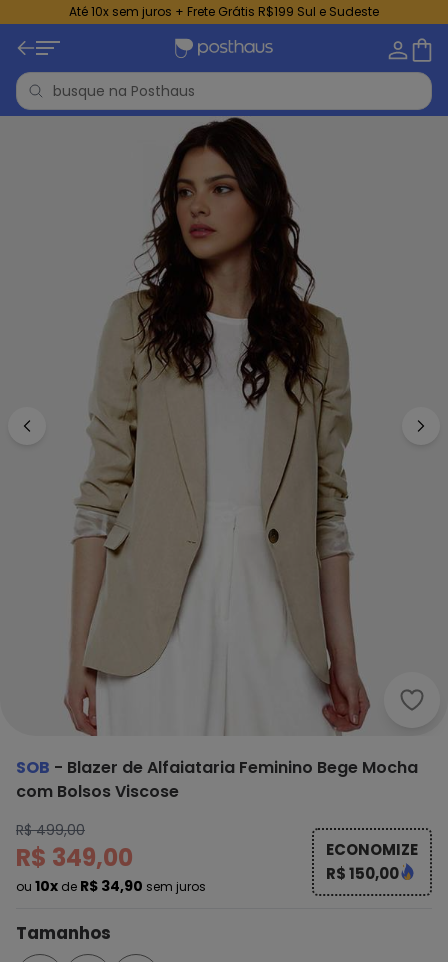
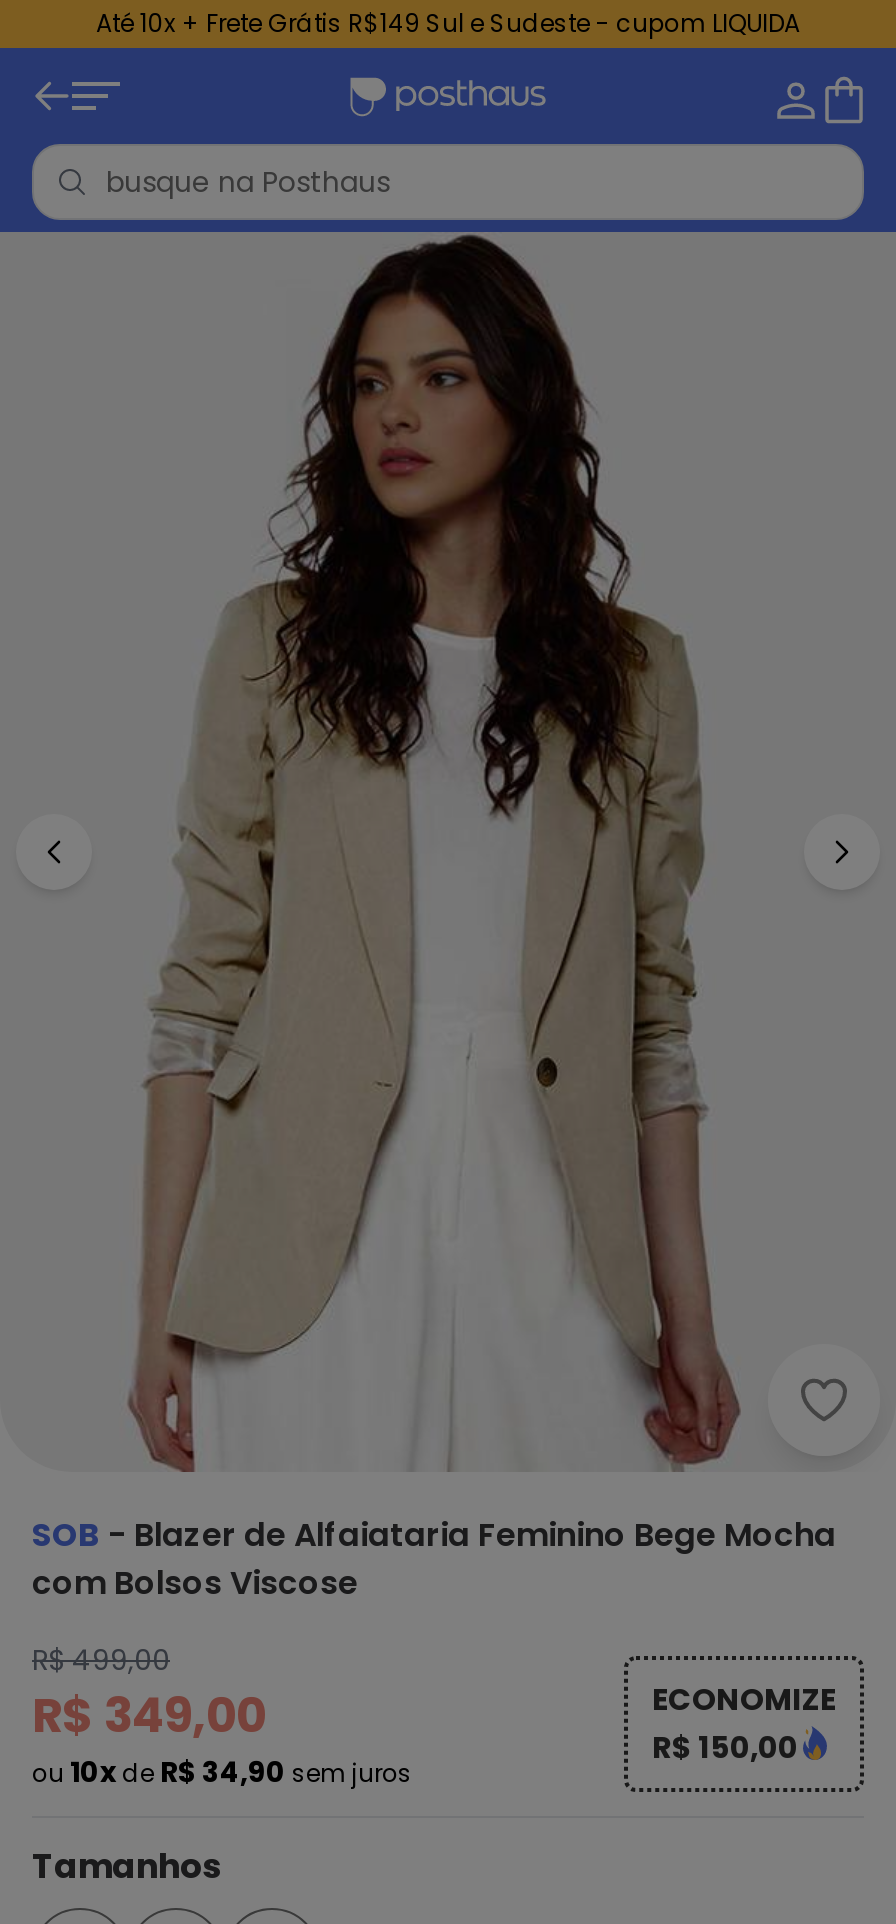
- Até 10x sem juros + Frete Grátis R$199 Sul e Sudeste
+ Até 10x + Frete Grátis R$149 Sul e Sudeste - cupom LIQUIDA
